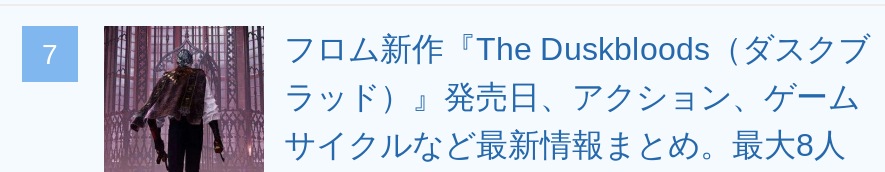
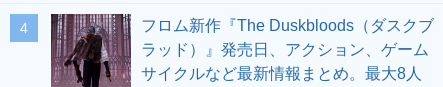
- 7
+ 4
